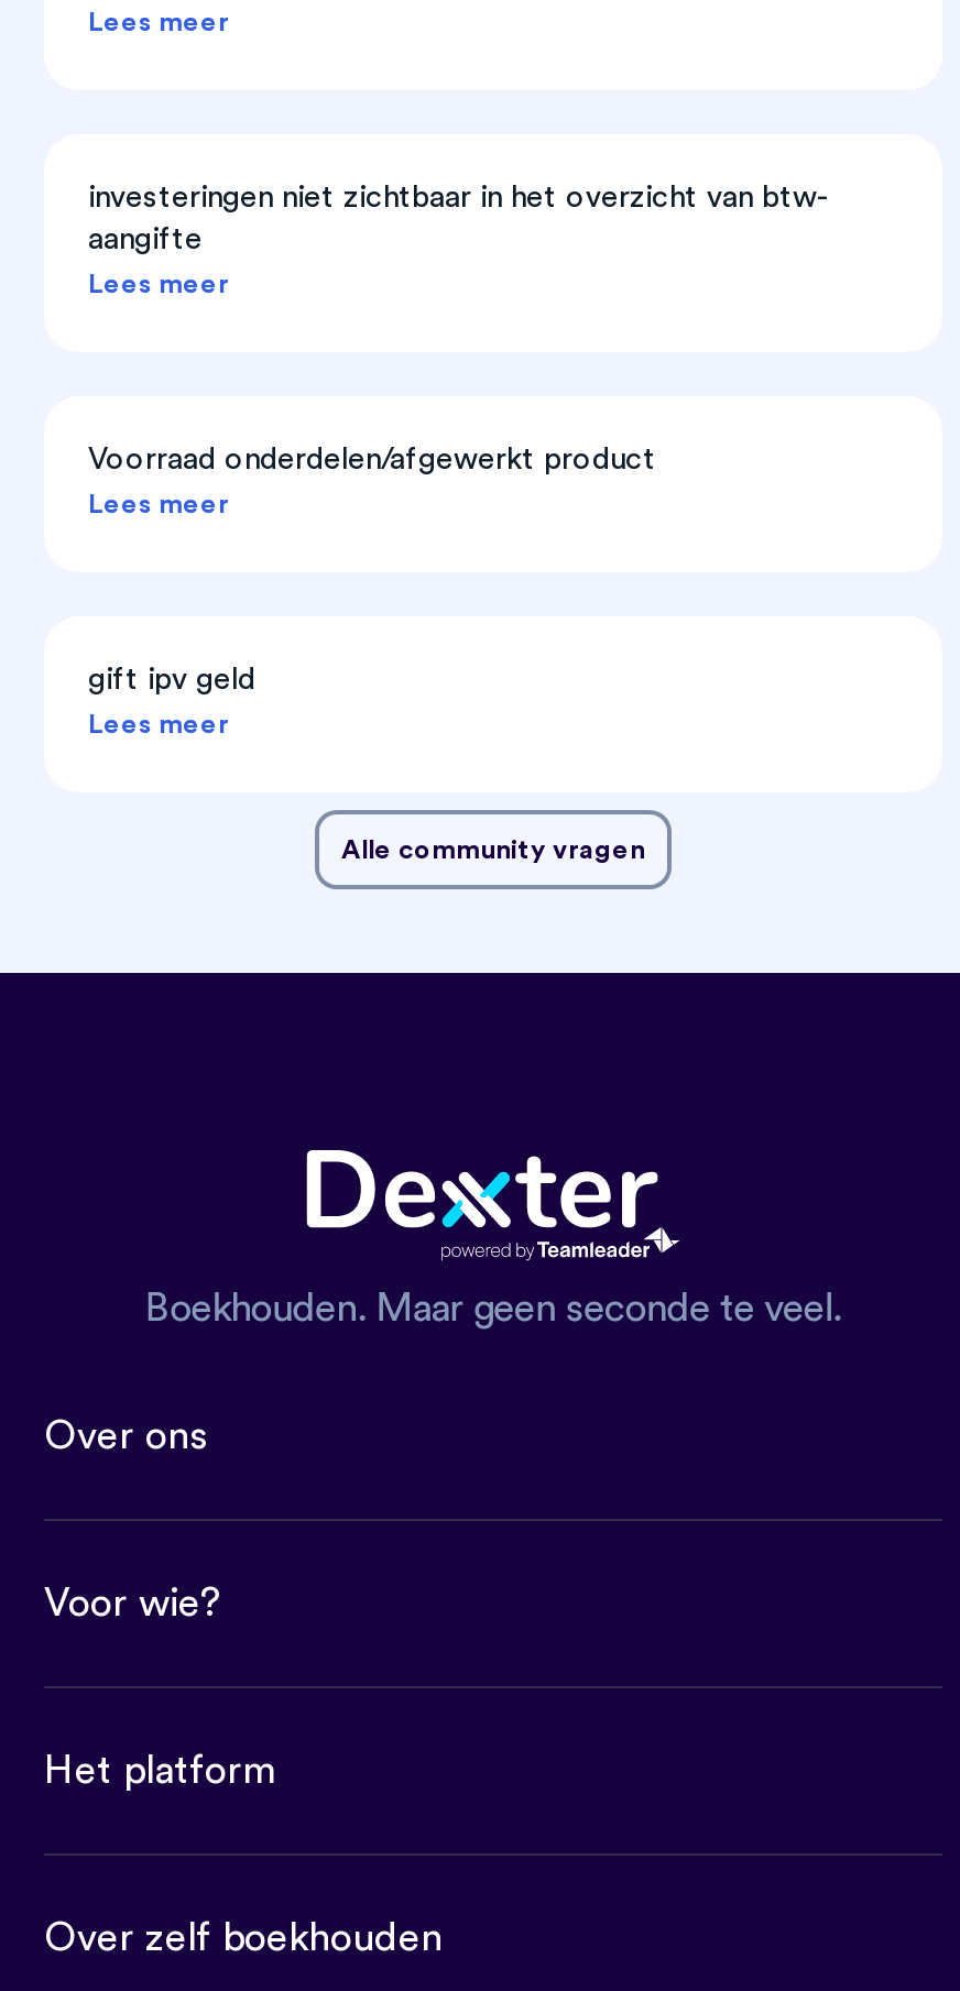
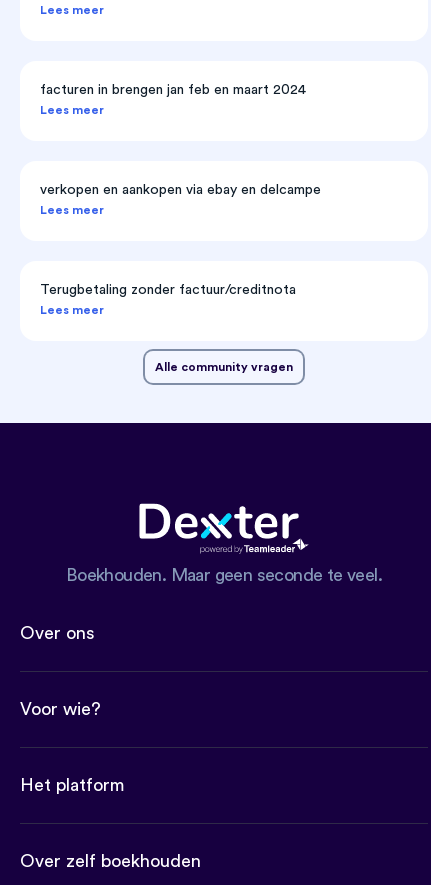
- investeringen niet zichtbaar in het overzicht van btw-
- aangifte
+ facturen in brengen jan feb en maart 2024

- Voorraad onderdelen/afgewerkt product
+ verkopen en aankopen via ebay en delcampe

- gift ipv geld
+ Terugbetaling zonder factuur/creditnota
